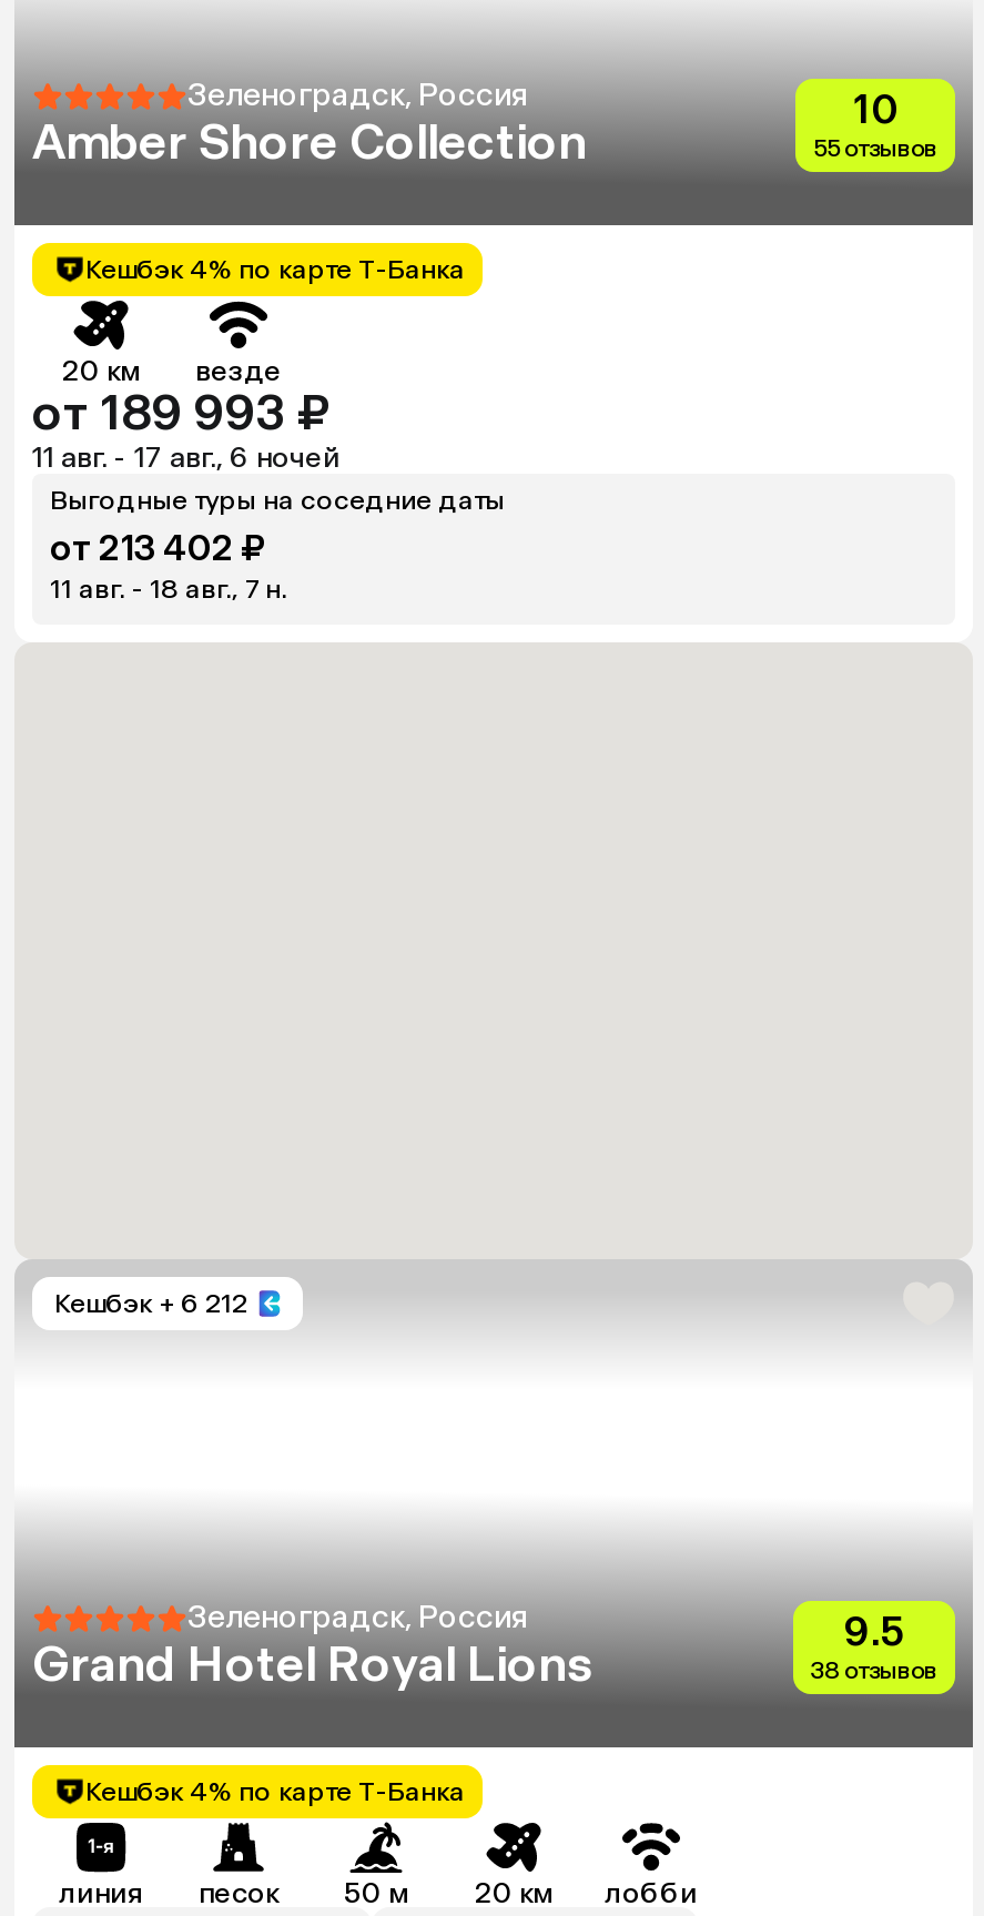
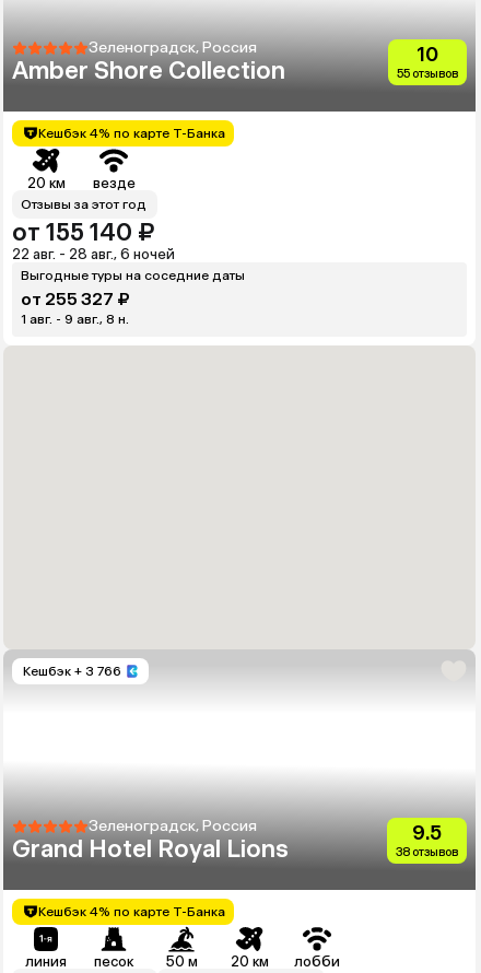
- от 189 993 ₽
- 11 авг. - 17 авг., 6 ночей
+ Отзывы за этот год
+ от 155 140 ₽
+ 22 авг. - 28 авг., 6 ночей

- от 213 402 ₽
+ от 255 327 ₽

- 11 авг. - 18 авг., 7 н.
+ 1 авг. - 9 авг., 8 н.

- Кешбэк + 6 212
+ Кешбэк + 3 766
